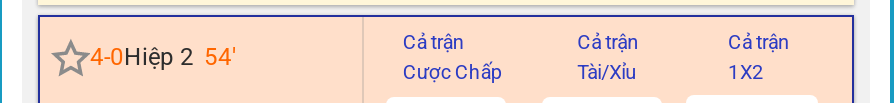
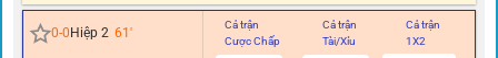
- 4-0Hiệp 2 54
+ 0-0Hiệp 2 61
